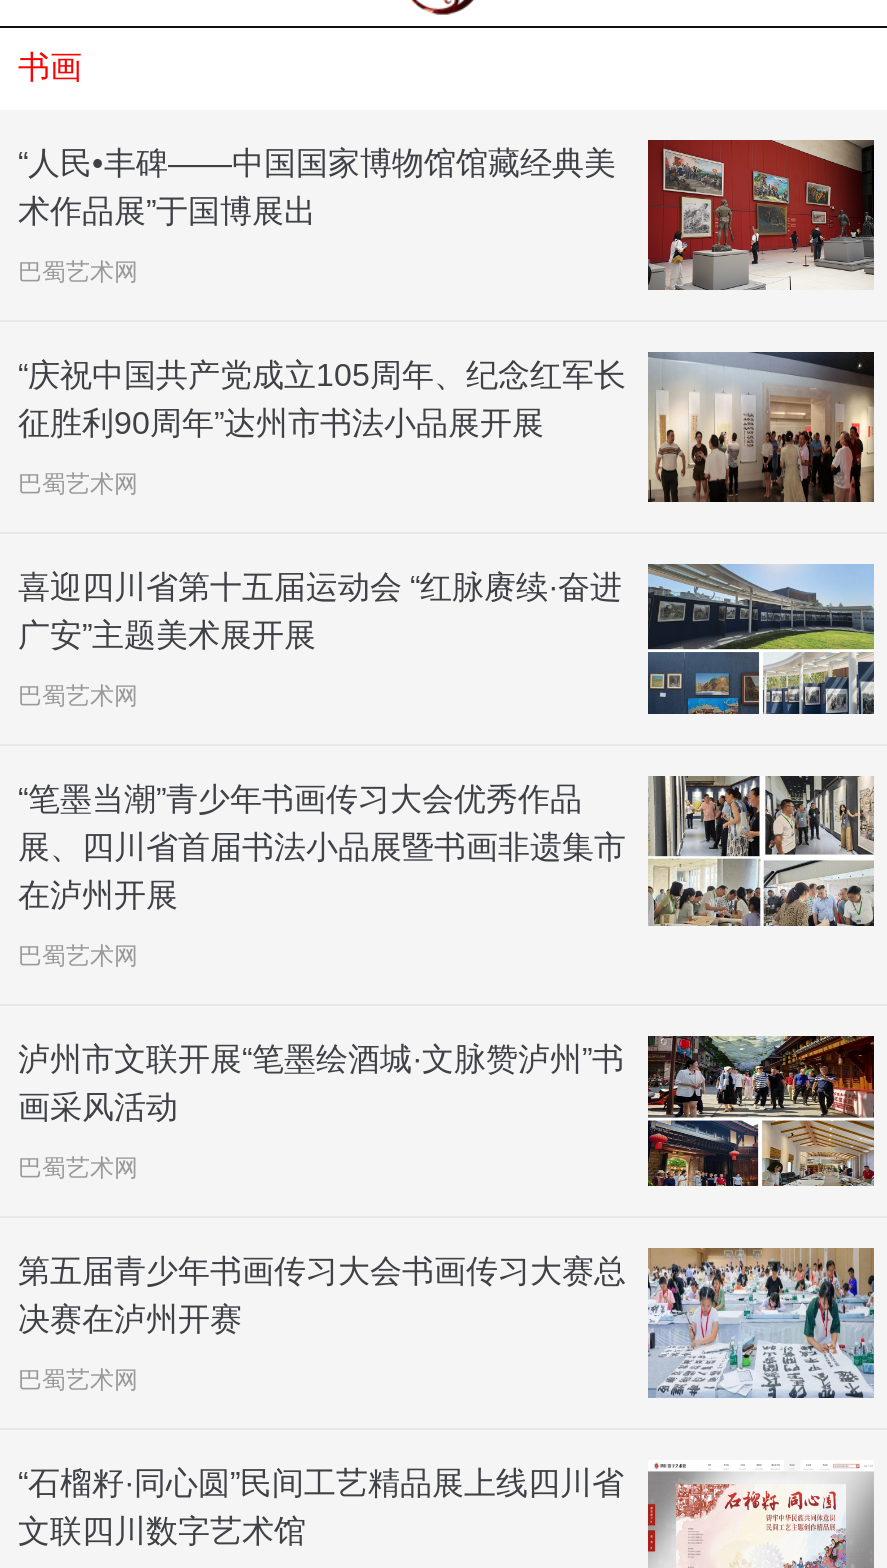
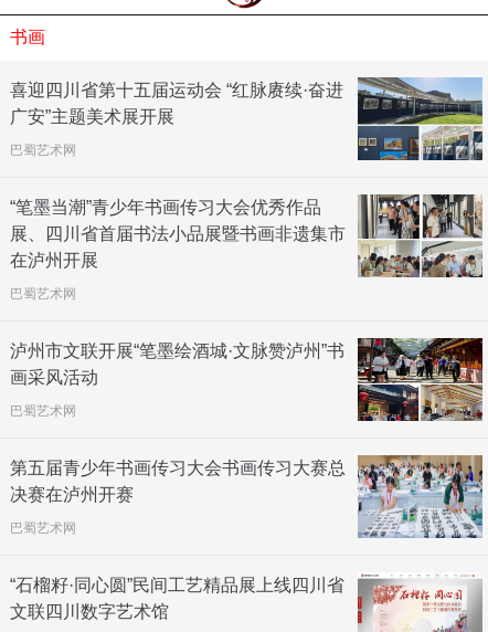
- [image]
- “人民•丰碑——中国国家博物馆馆藏经典美
- 术作品展”于国博展出
- 巴蜀艺术网
- “庆祝中国共产党成立105周年、纪念红军长
- 征胜利90周年”达州市书法小品展开展
- 巴蜀艺术网

- [image]
